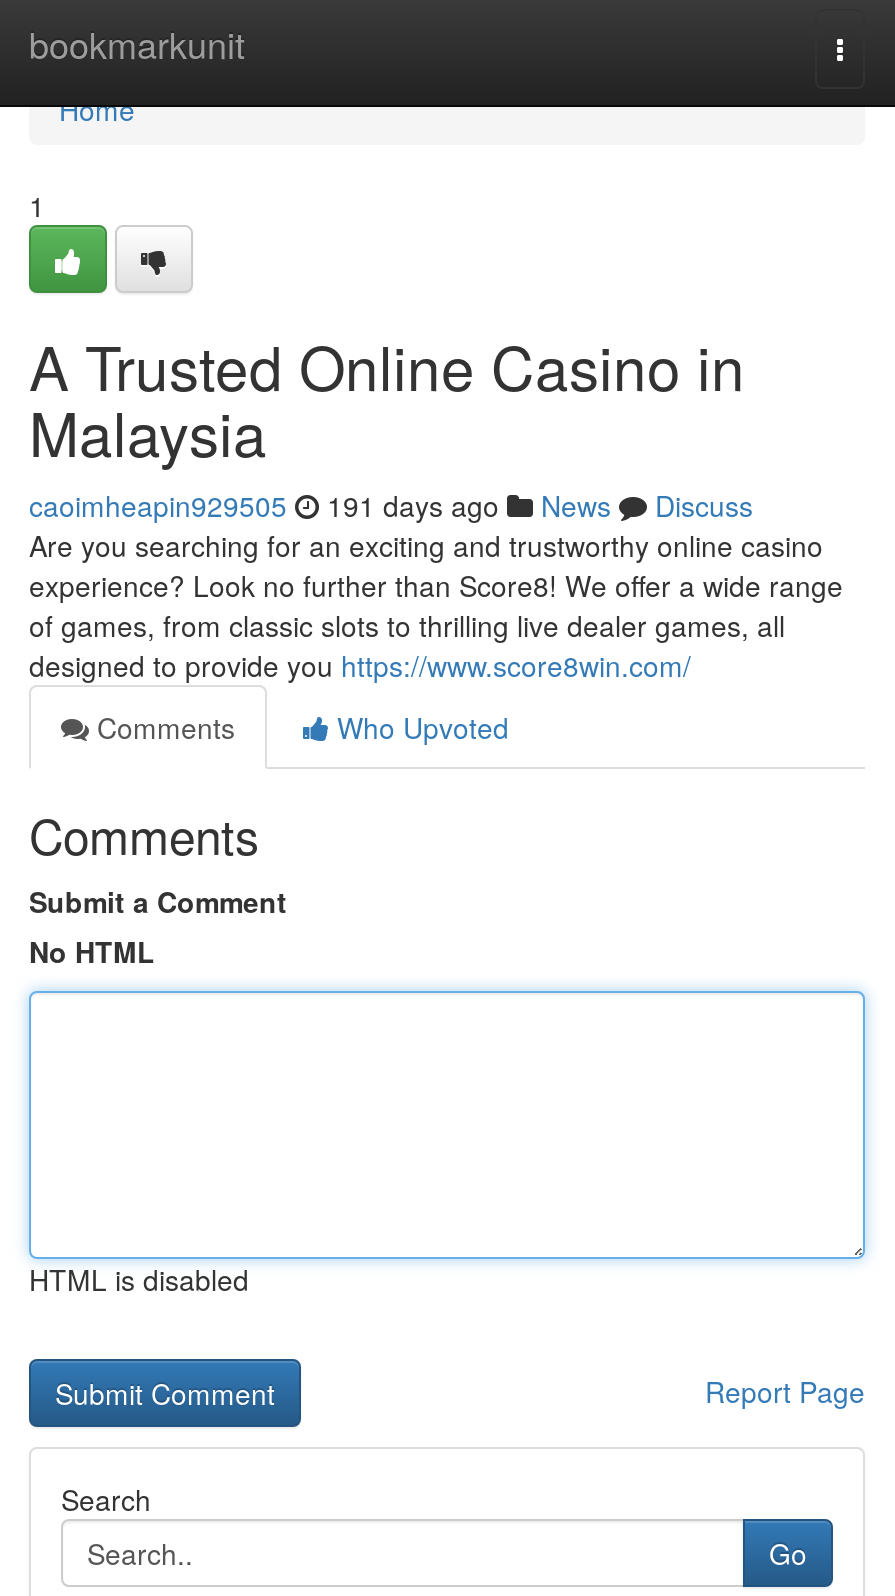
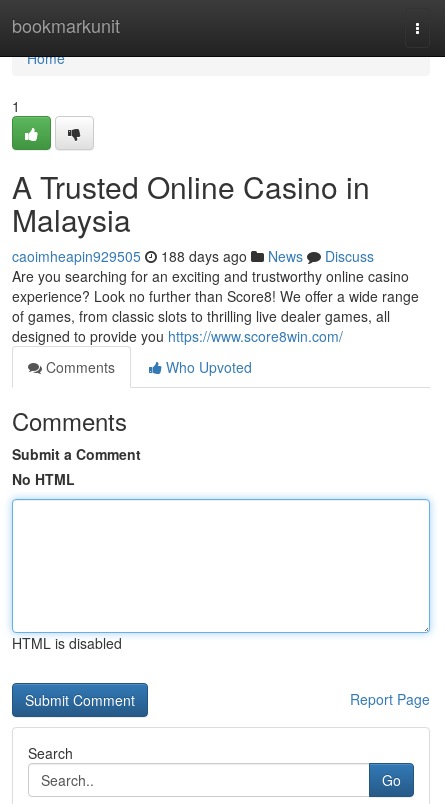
- caoimheapin929505 191 days ago News Discuss
+ caoimheapin929505 188 days ago News Discuss
